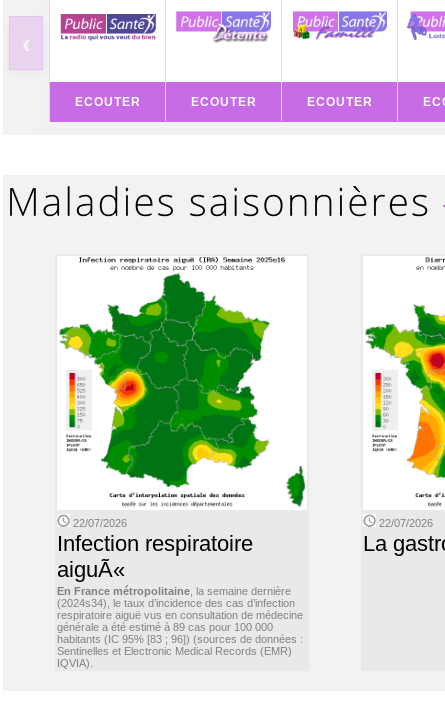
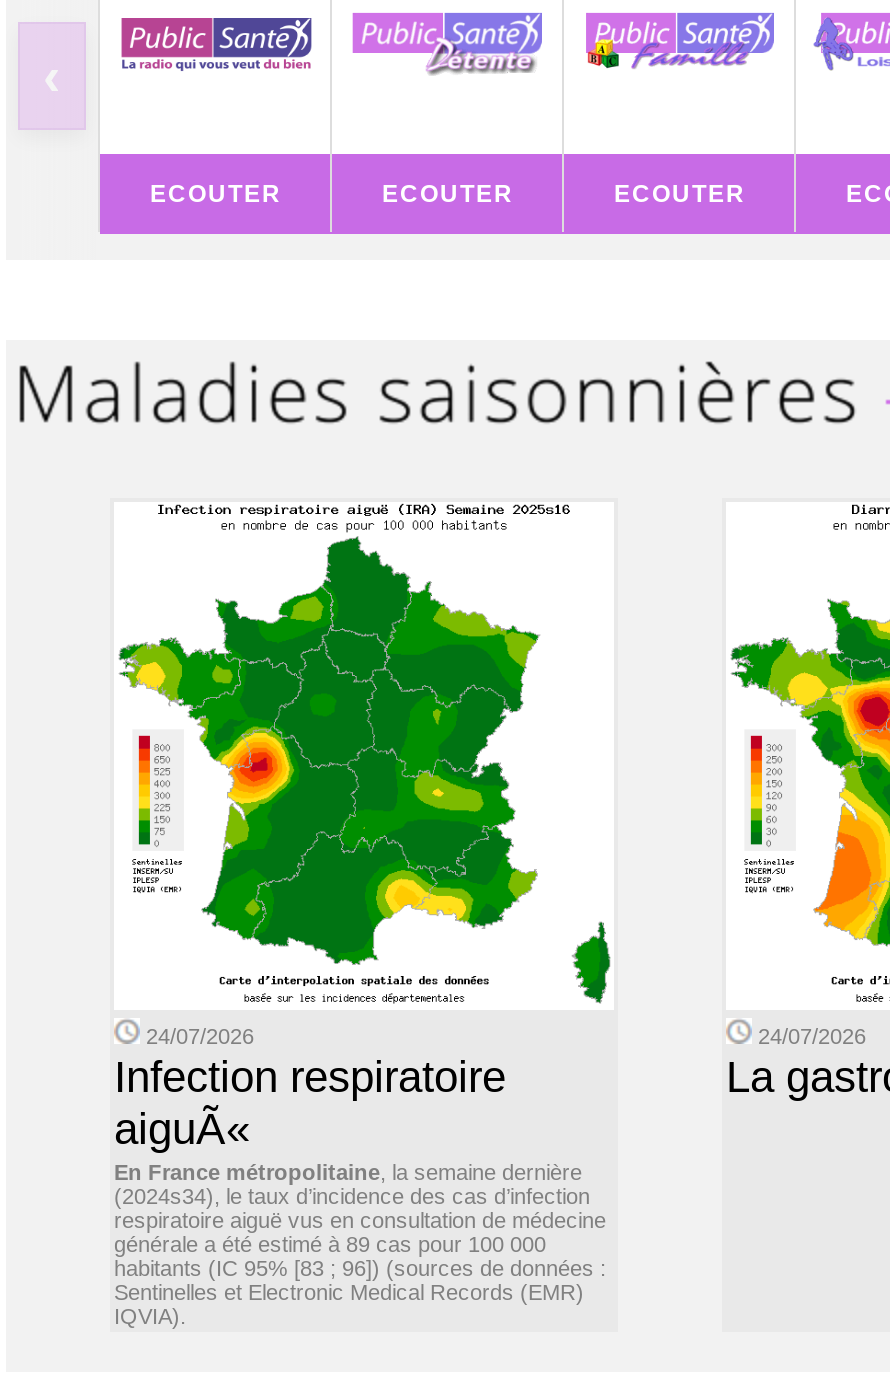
- 22/07/2026
+ 24/07/2026

- 22/07/2026
+ 24/07/2026
